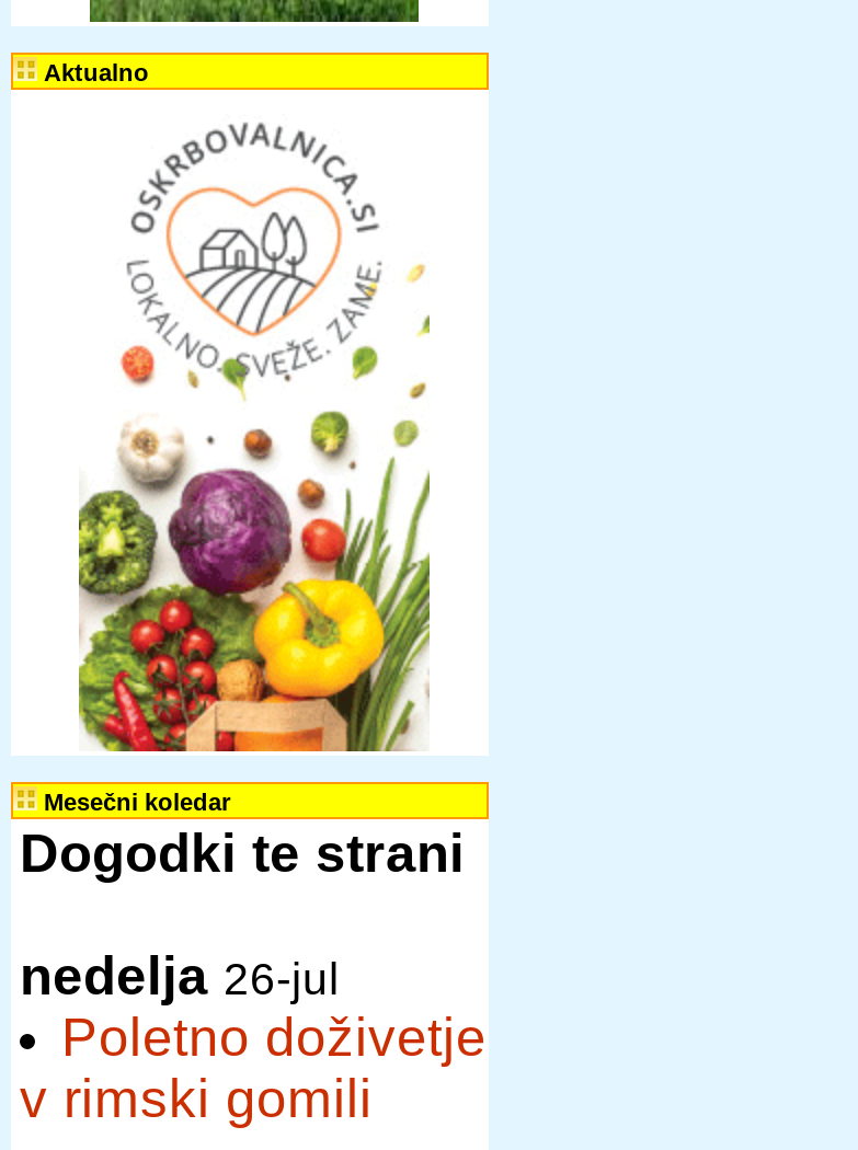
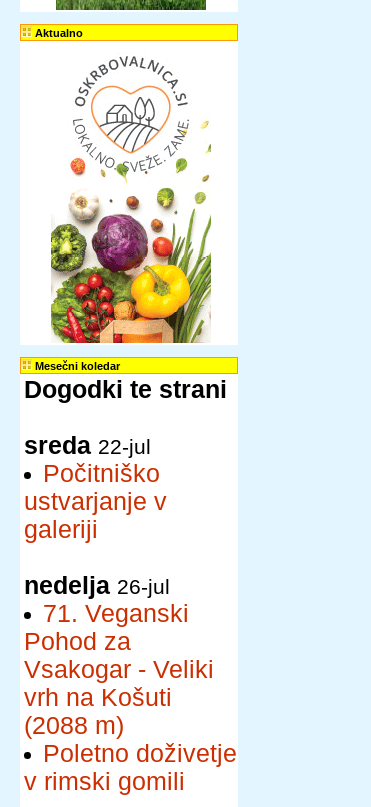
+ sreda 22-jul
+ Počitniško
+ ustvarjanje v
+ galeriji

+ 71. Veganski
+ Pohod za
+ Vsakogar - Veliki
+ vrh na Košuti
+ (2088 m)
